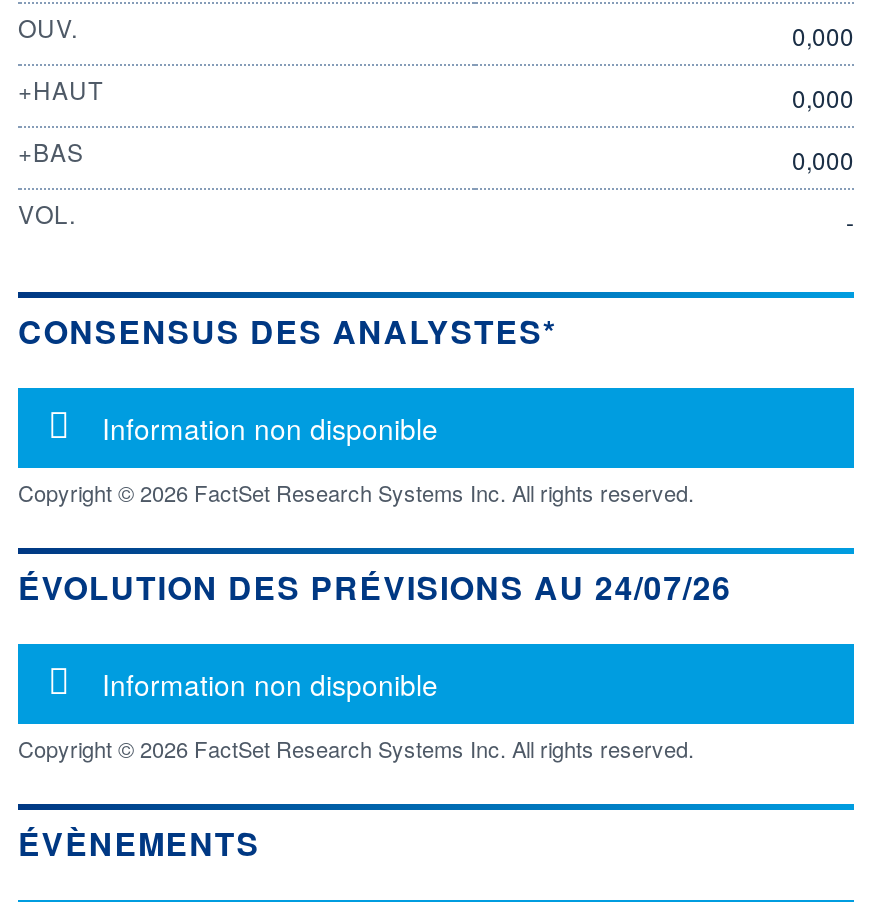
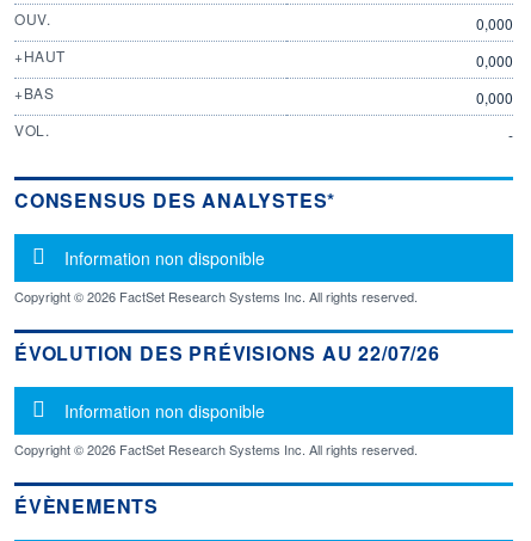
- ÉVOLUTION DES PRÉVISIONS AU 24/07/26
+ ÉVOLUTION DES PRÉVISIONS AU 22/07/26
